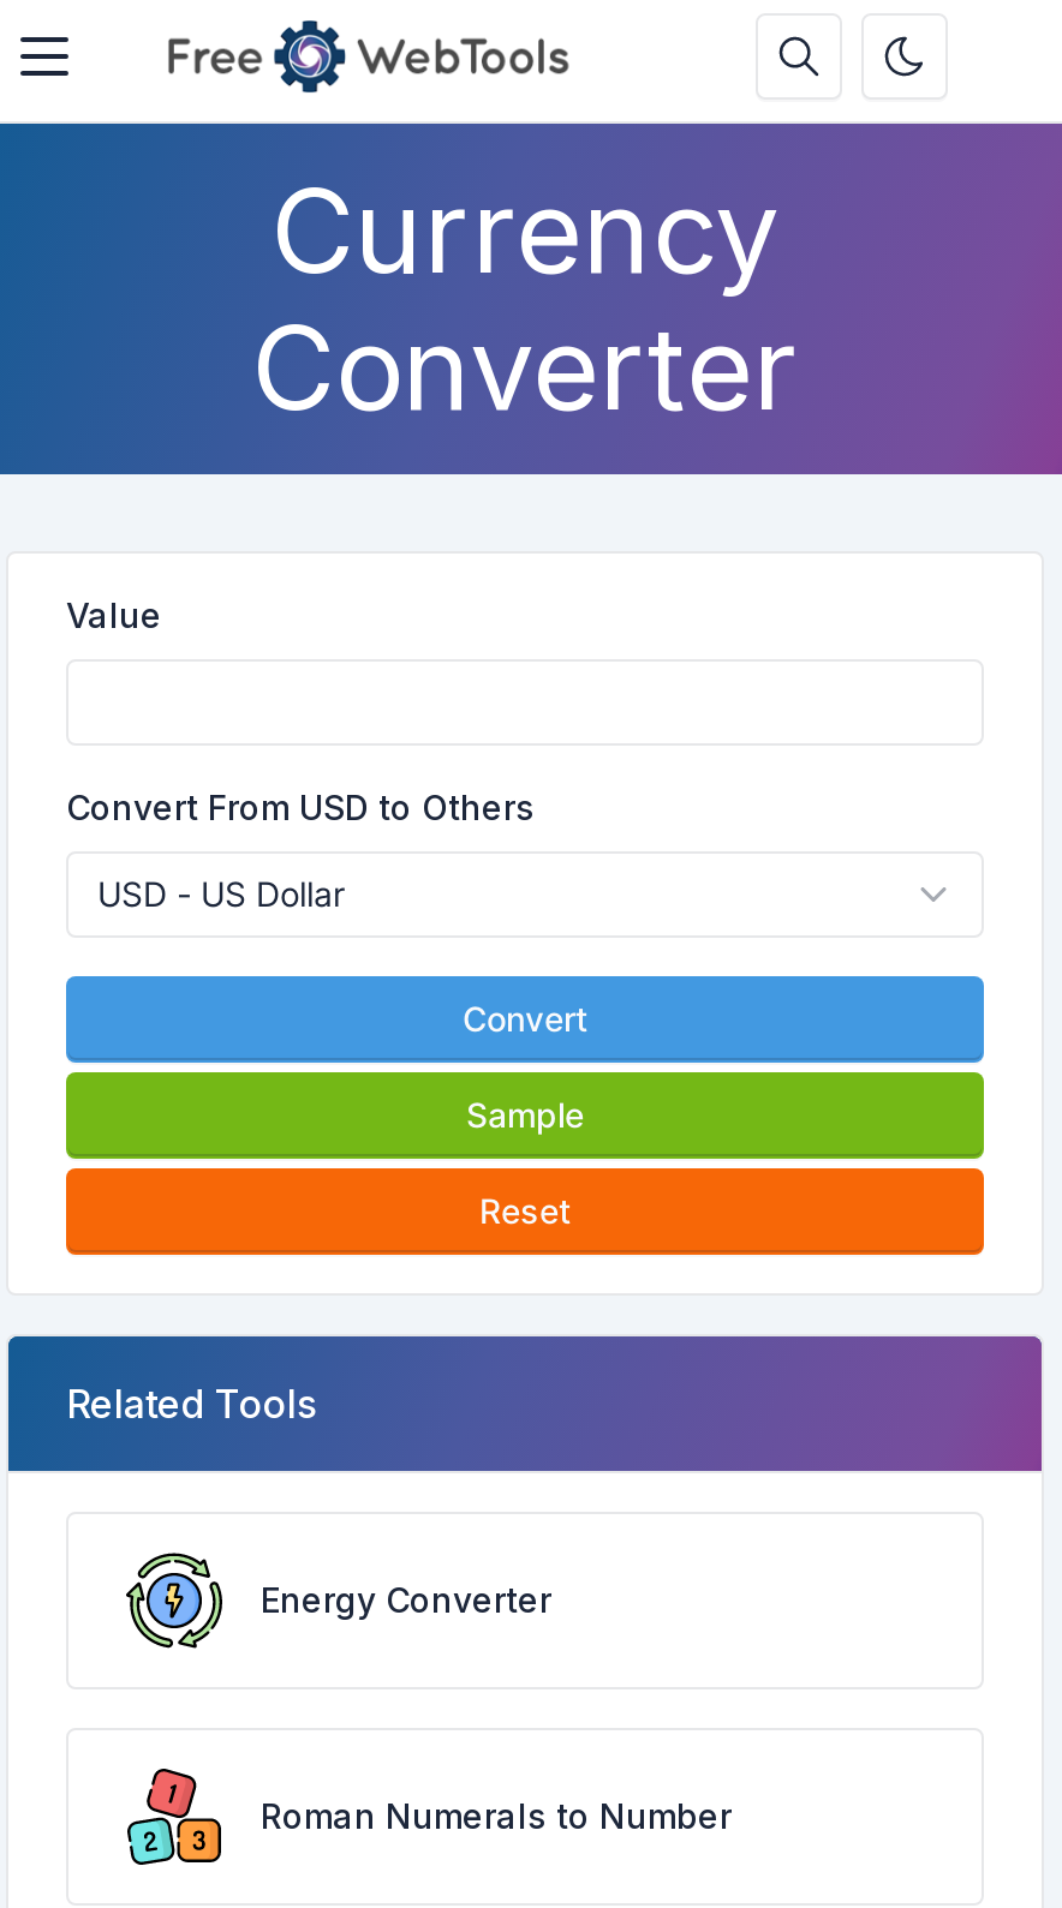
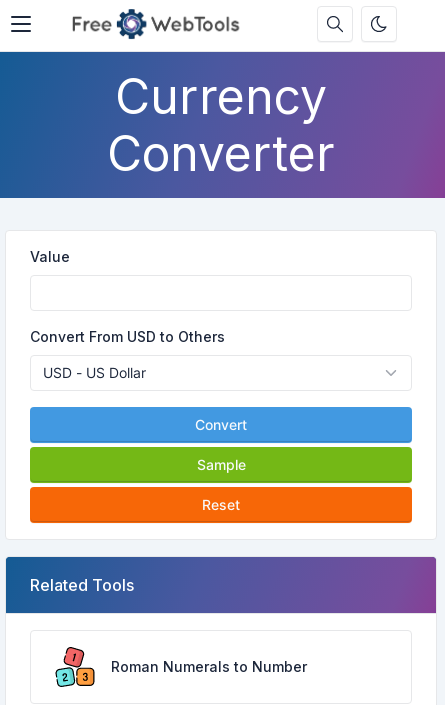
- [image]
- Energy Converter
